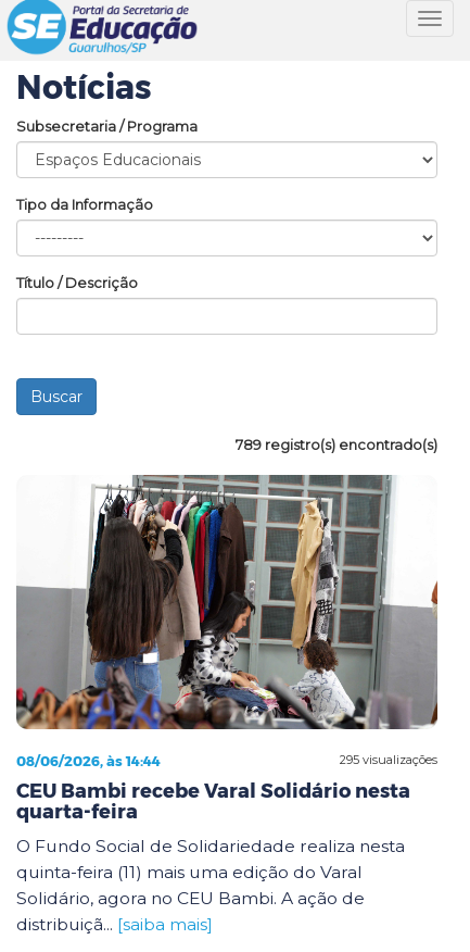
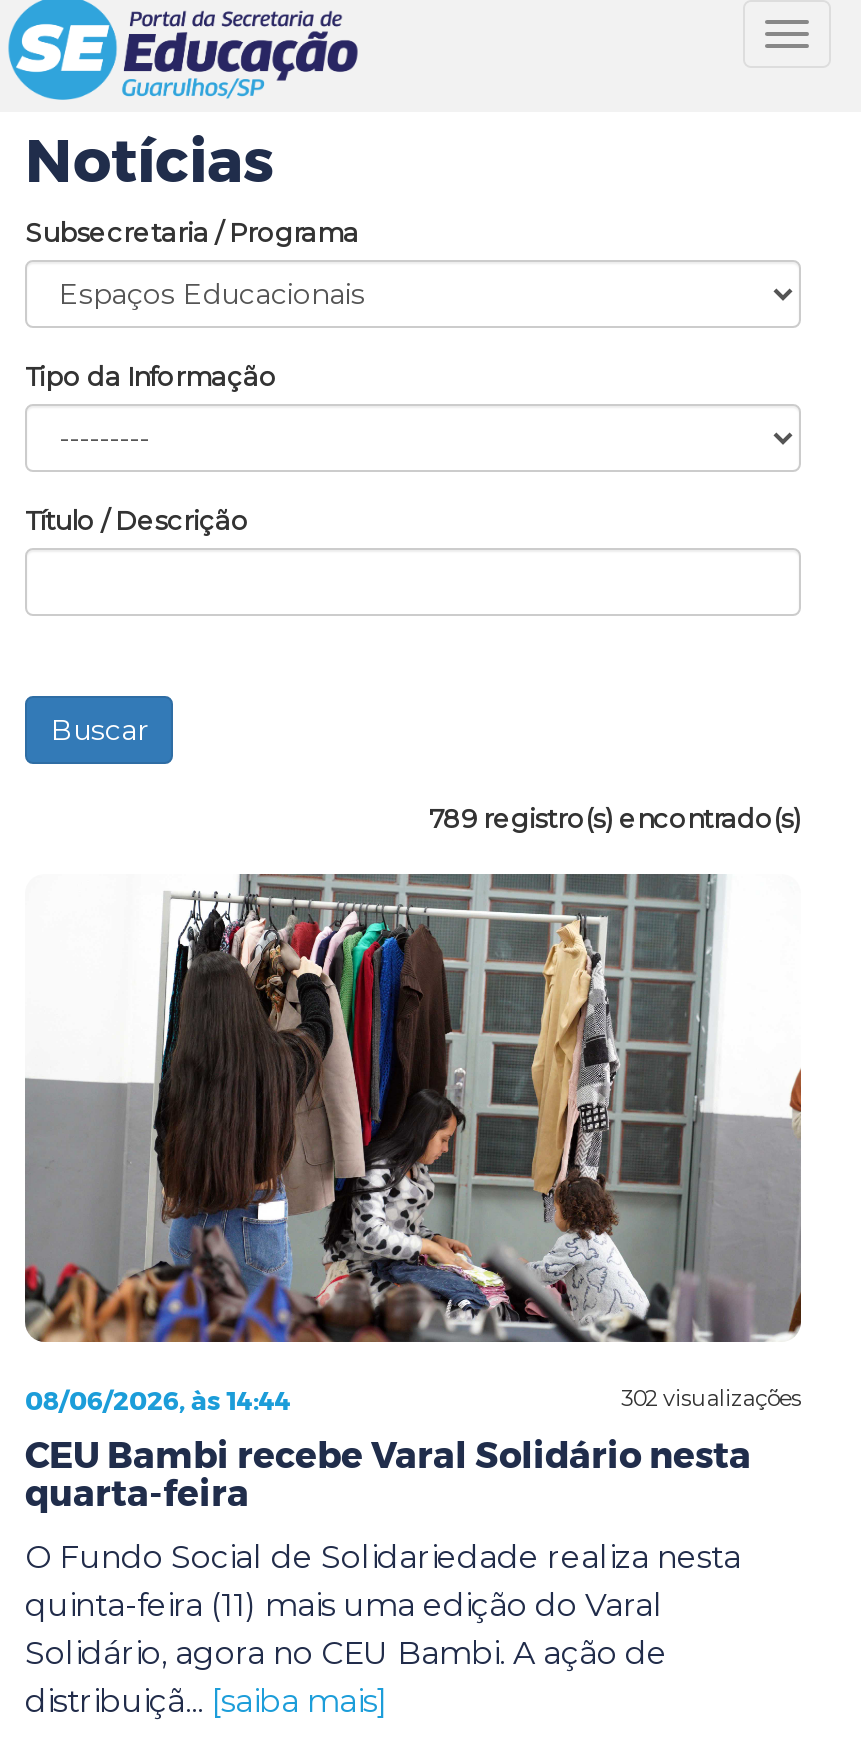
- 295 visualizações
+ 302 visualizações
